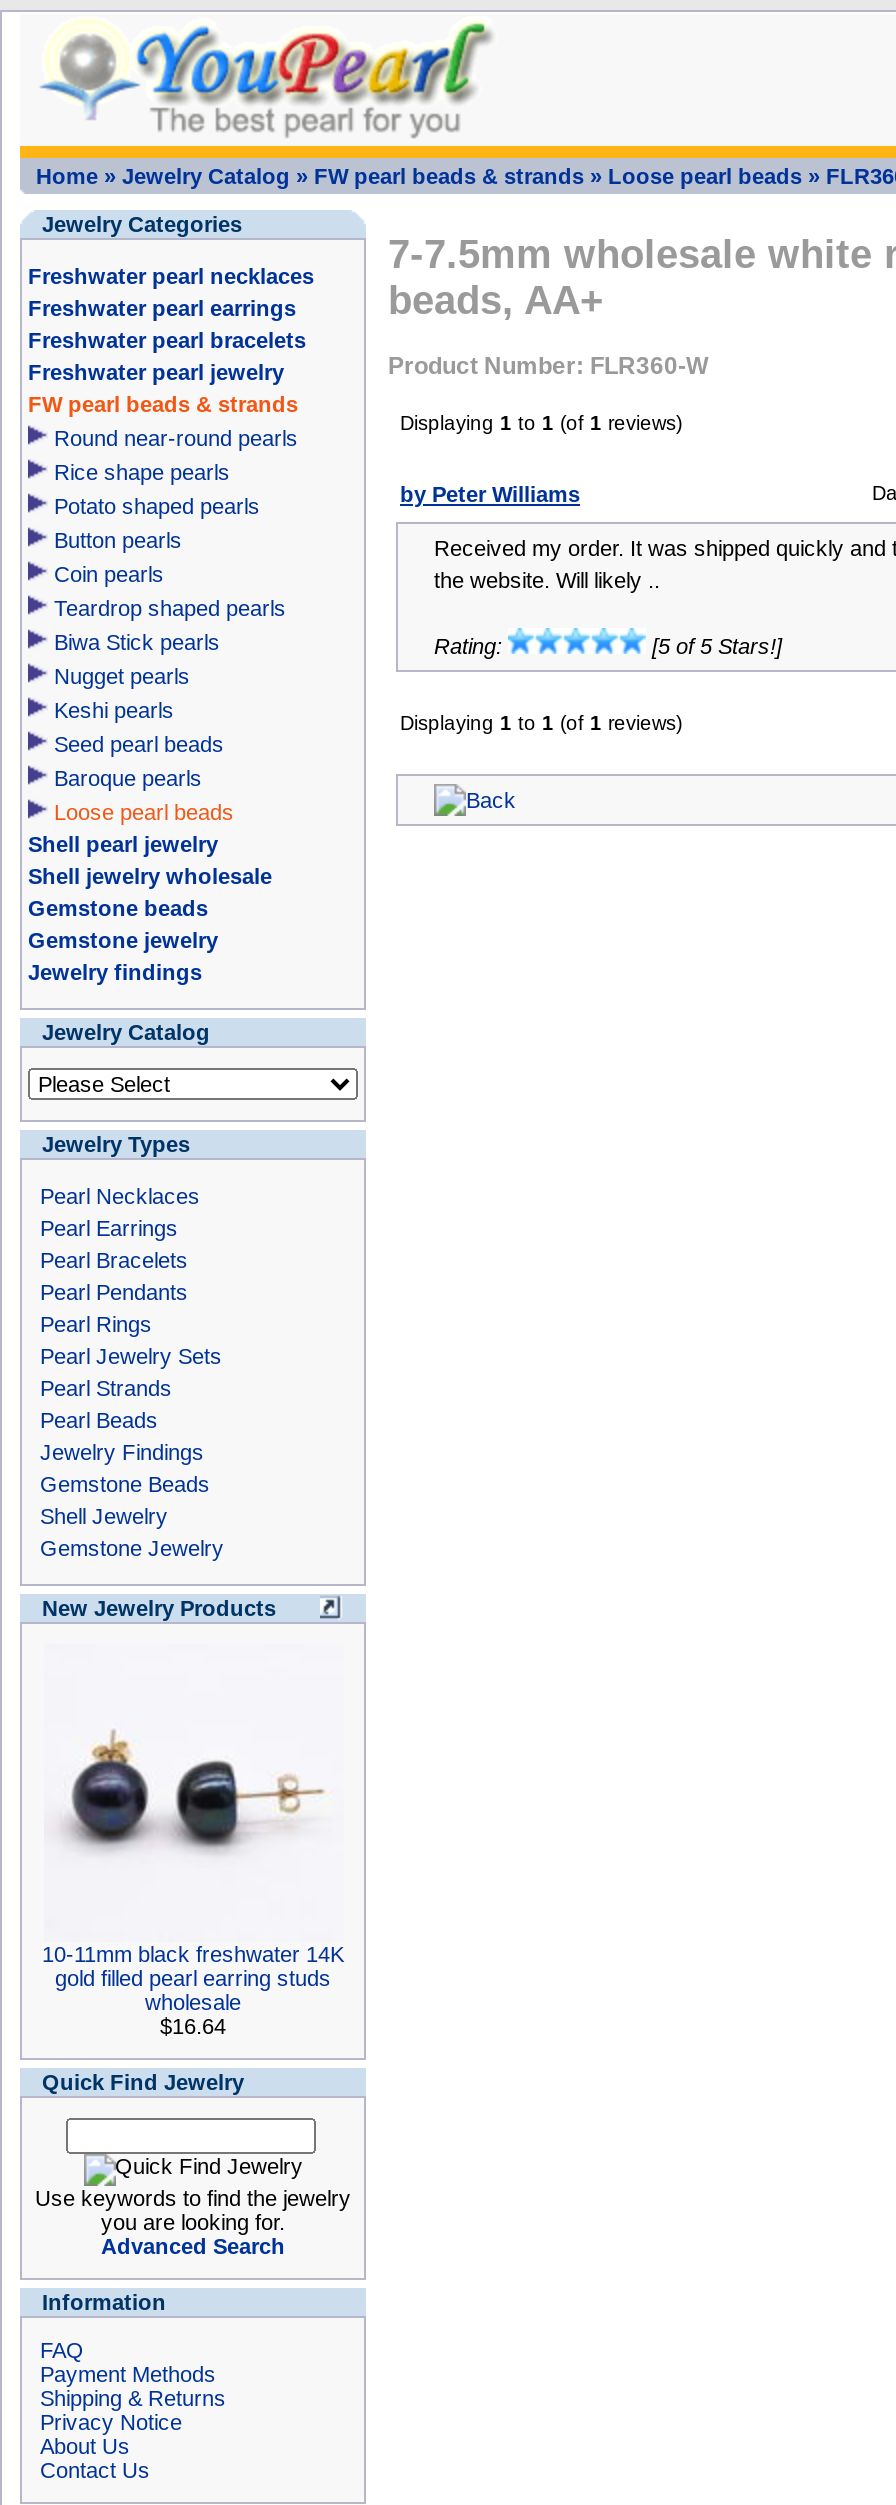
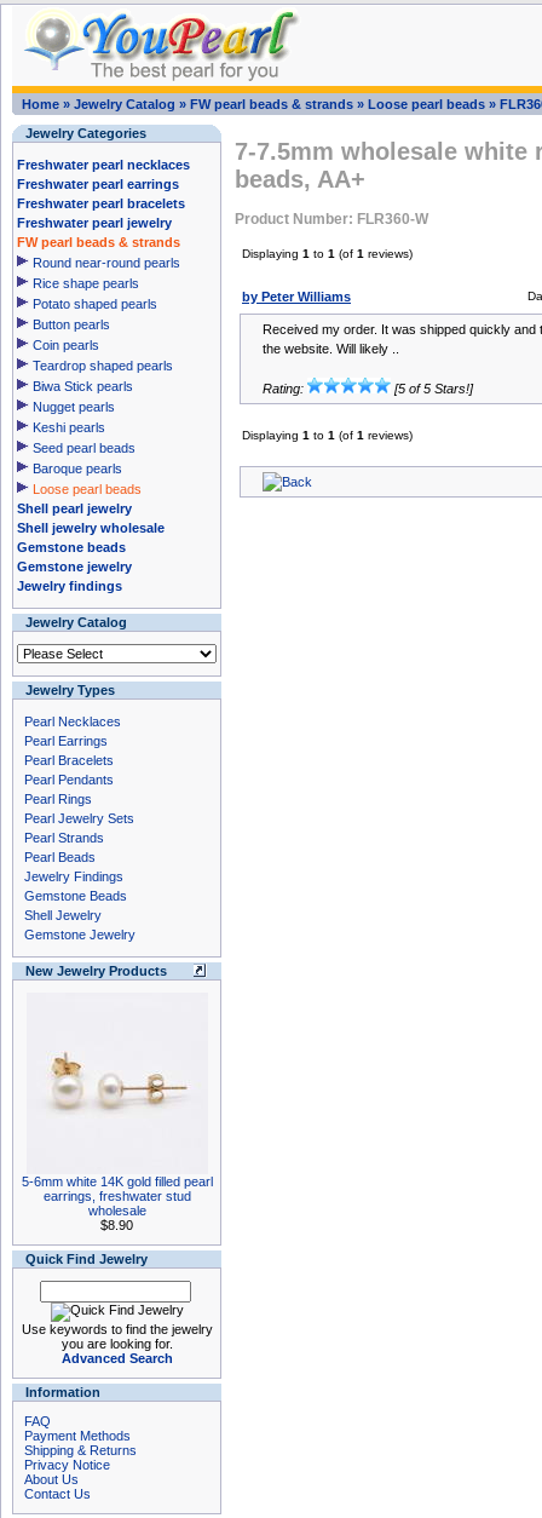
- [image]
+ [image]

- 10-11mm black freshwater 14K
- gold filled pearl earring studs
+ 5-6mm white 14K gold filled pearl
+ earrings, freshwater stud

- $16.64
+ $8.90
